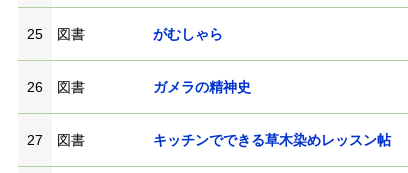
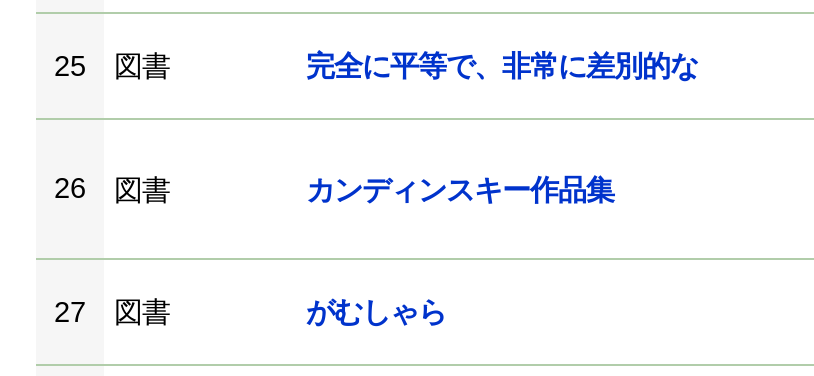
moved down: がむしゃら

+ 完全に平等で、非常に差別的な

- ガメラの精神史
+ カンディンスキー作品集

- キッチンでできる草木染めレッスン帖
